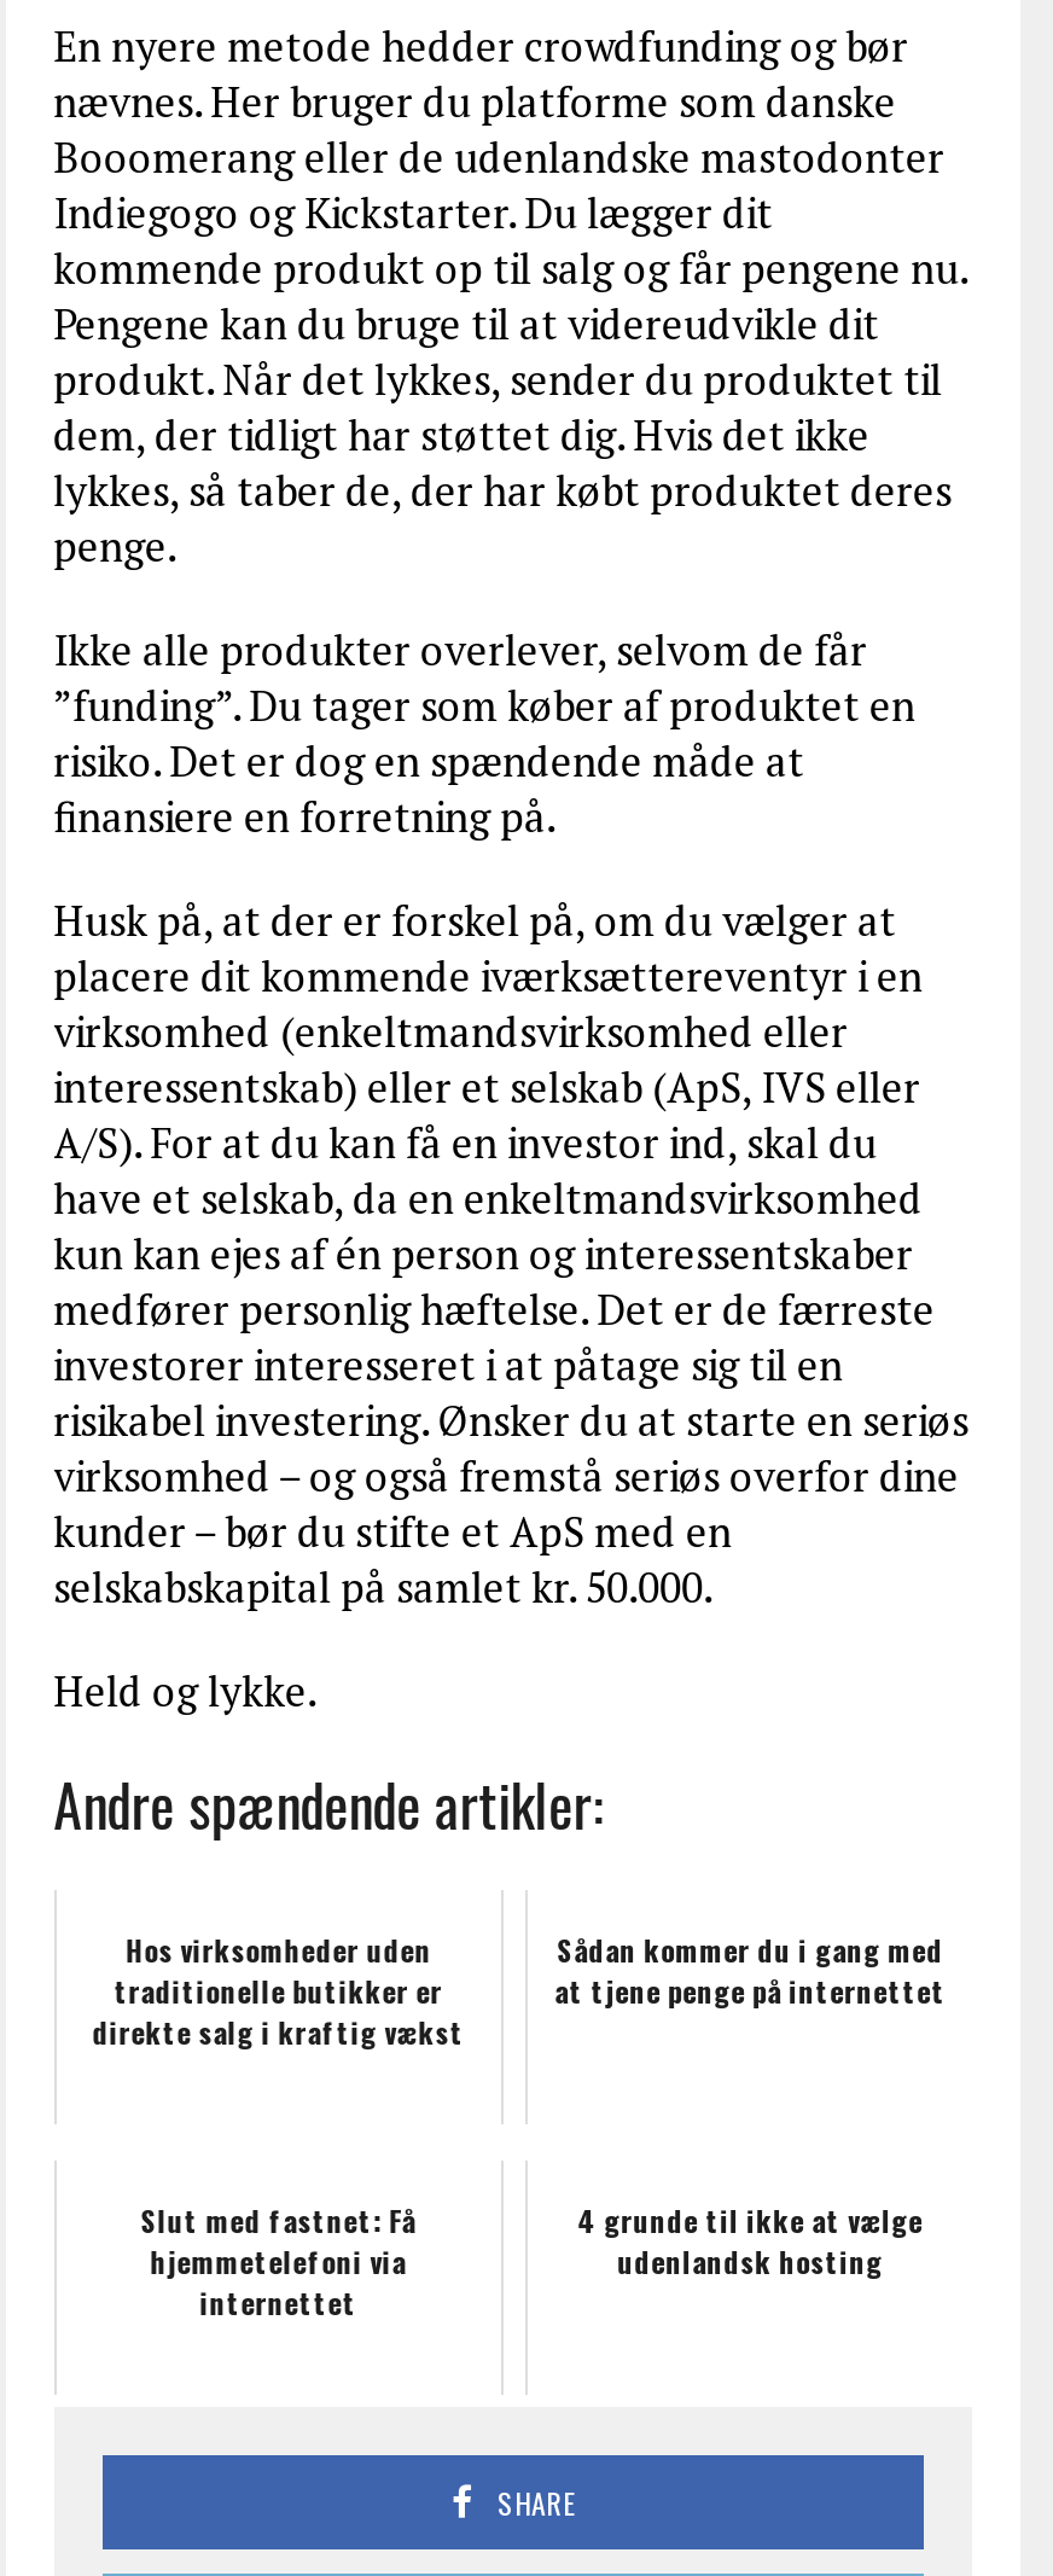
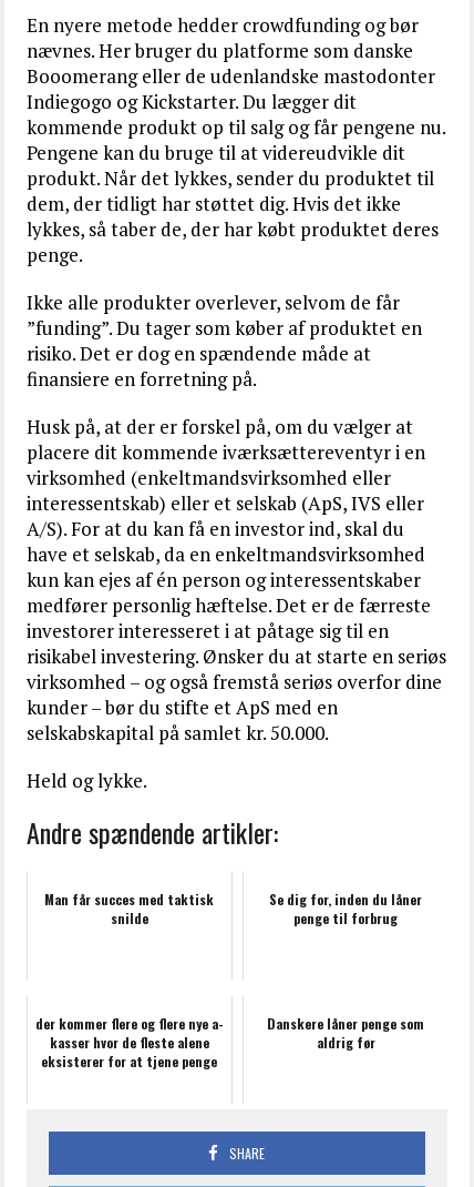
- Hos virksomheder uden
- traditionelle butikker er
- direkte salg i kraftig vækst
+ Man får succes med taktisk
+ snilde

- Sådan kommer du i gang med
- at tjene penge på internettet
+ Se dig for, inden du låner
+ penge til forbrug

- Slut med fastnet: Få
- hjemmetelefoni via
- internettet
+ der kommer flere og flere nye a-
+ kasser hvor de fleste alene
+ eksisterer for at tjene penge

- 4 grunde til ikke at vælge
- udenlandsk hosting
+ Danskere låner penge som
+ aldrig før
